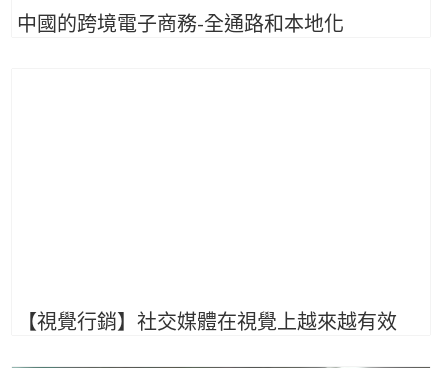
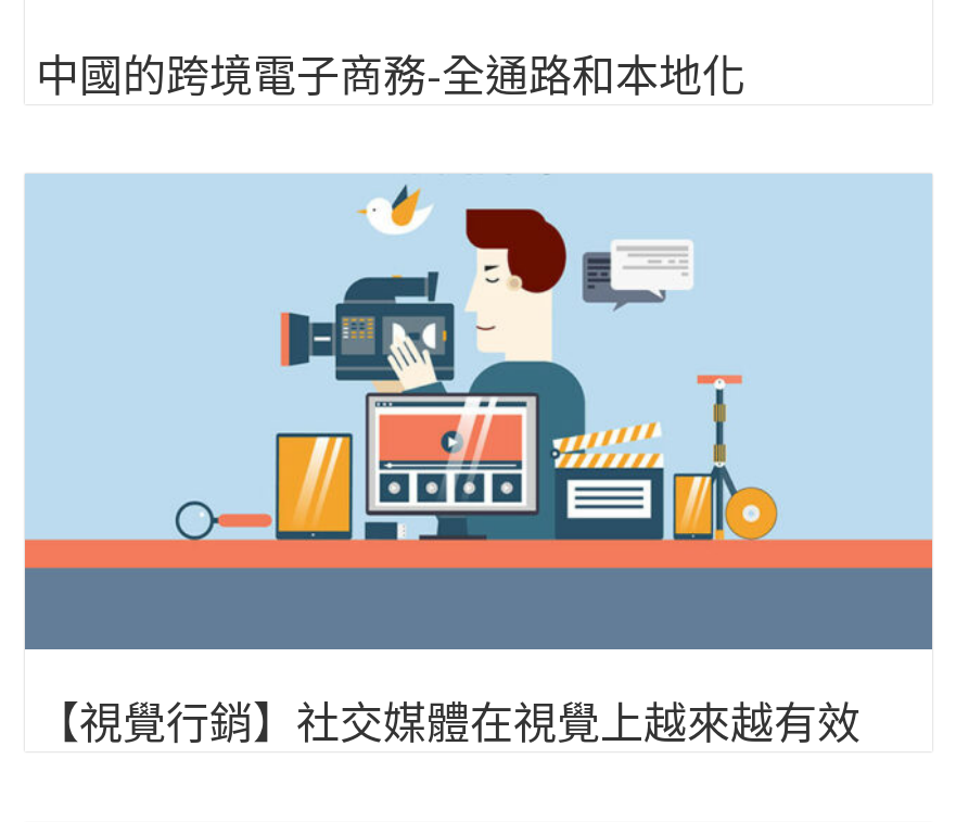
+ [image]
